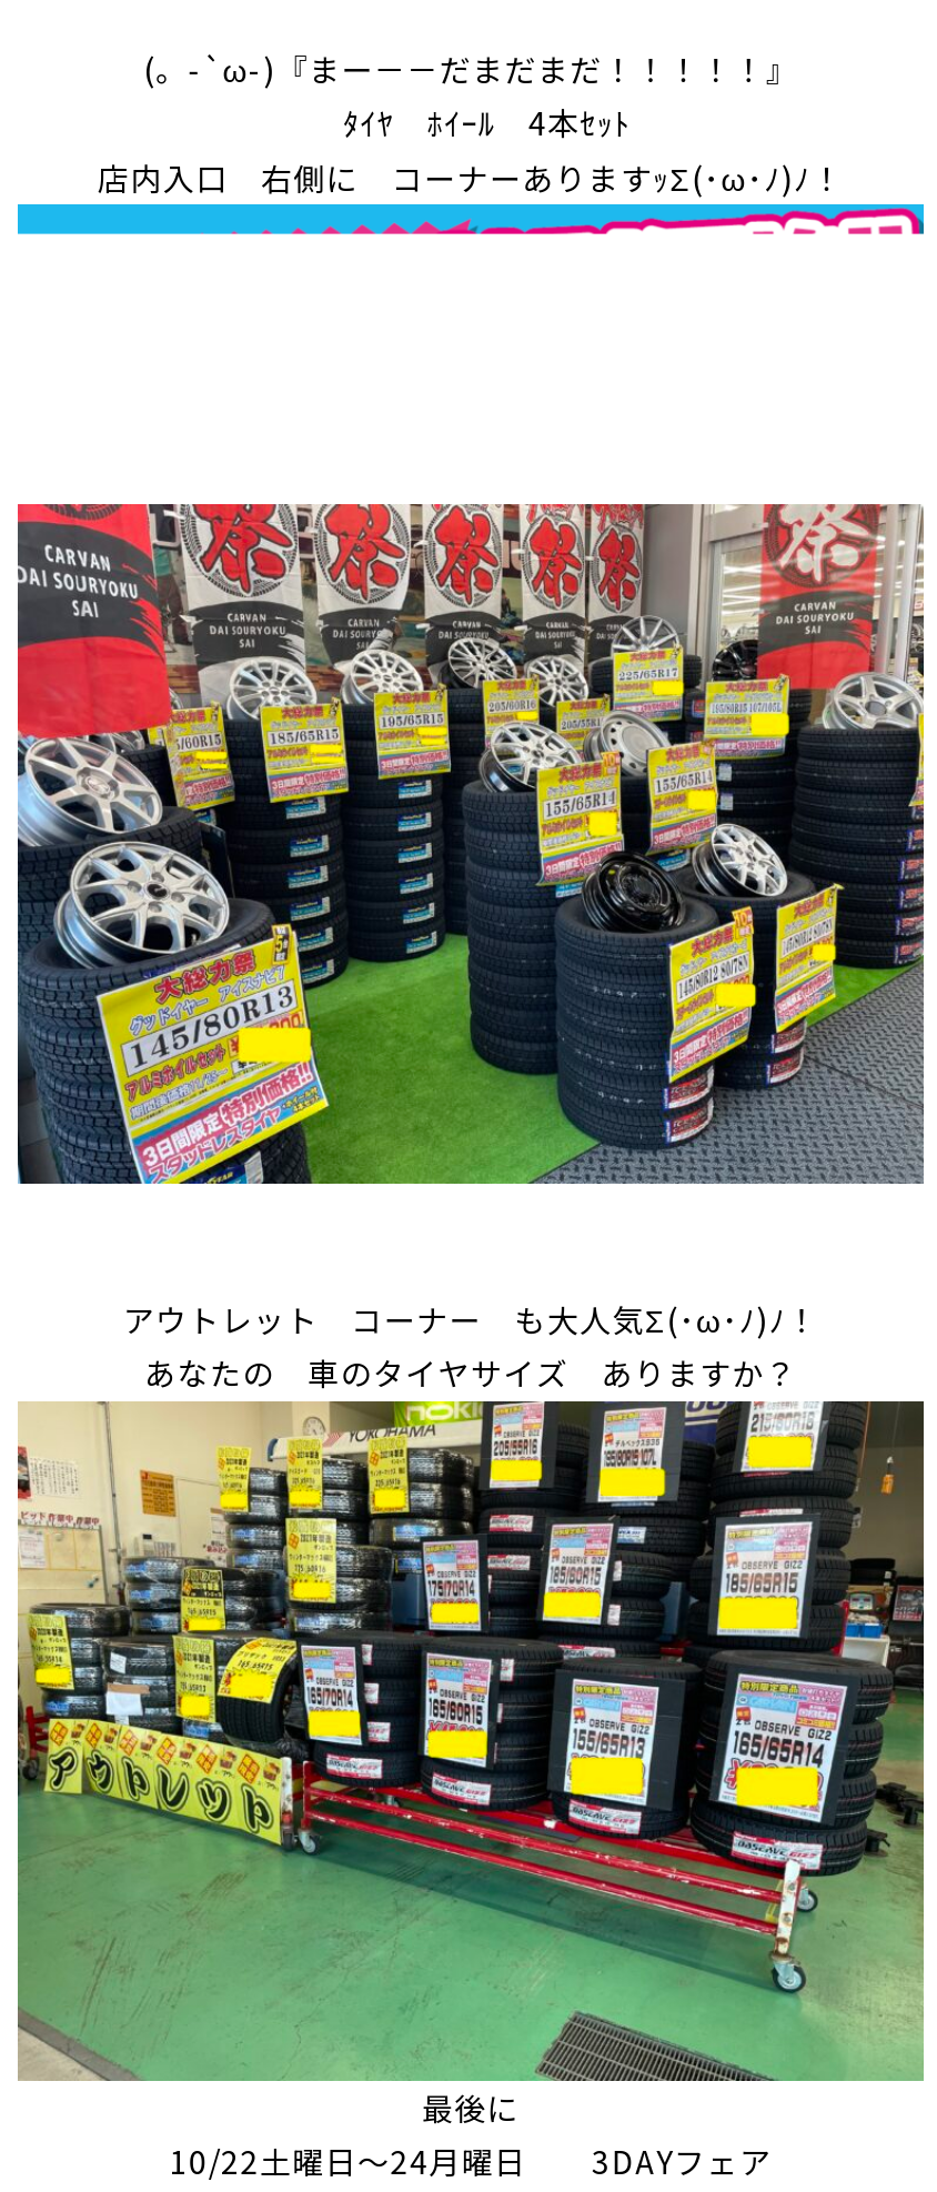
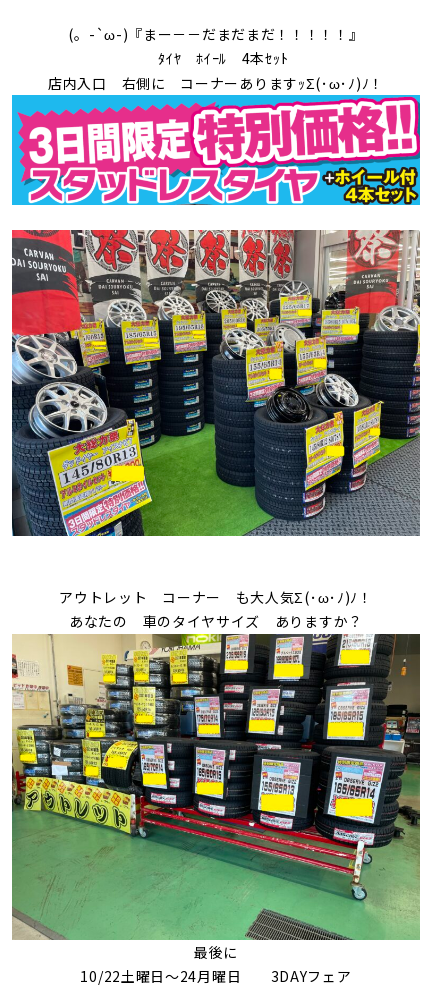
+ [image]
